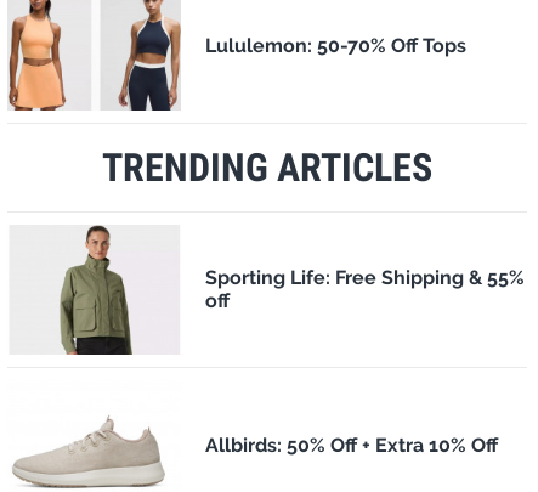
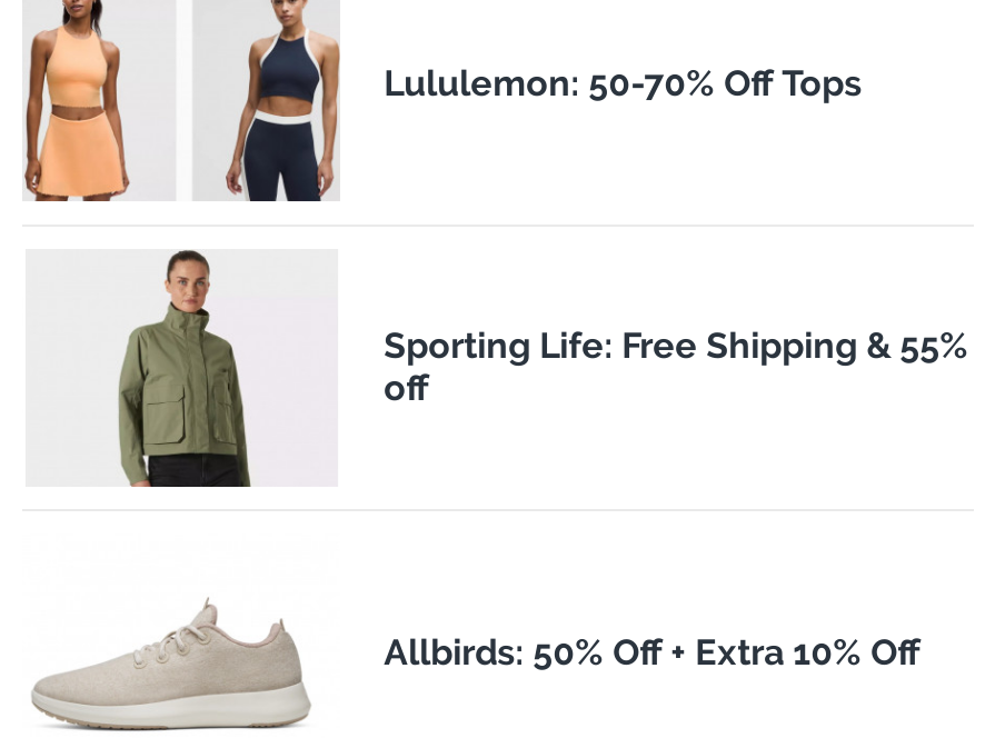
- TRENDING ARTICLES
